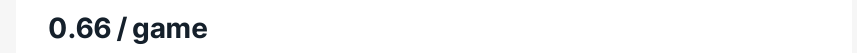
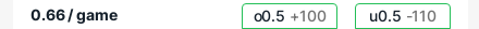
+ o0.5 +100
+ u0.5 -110
